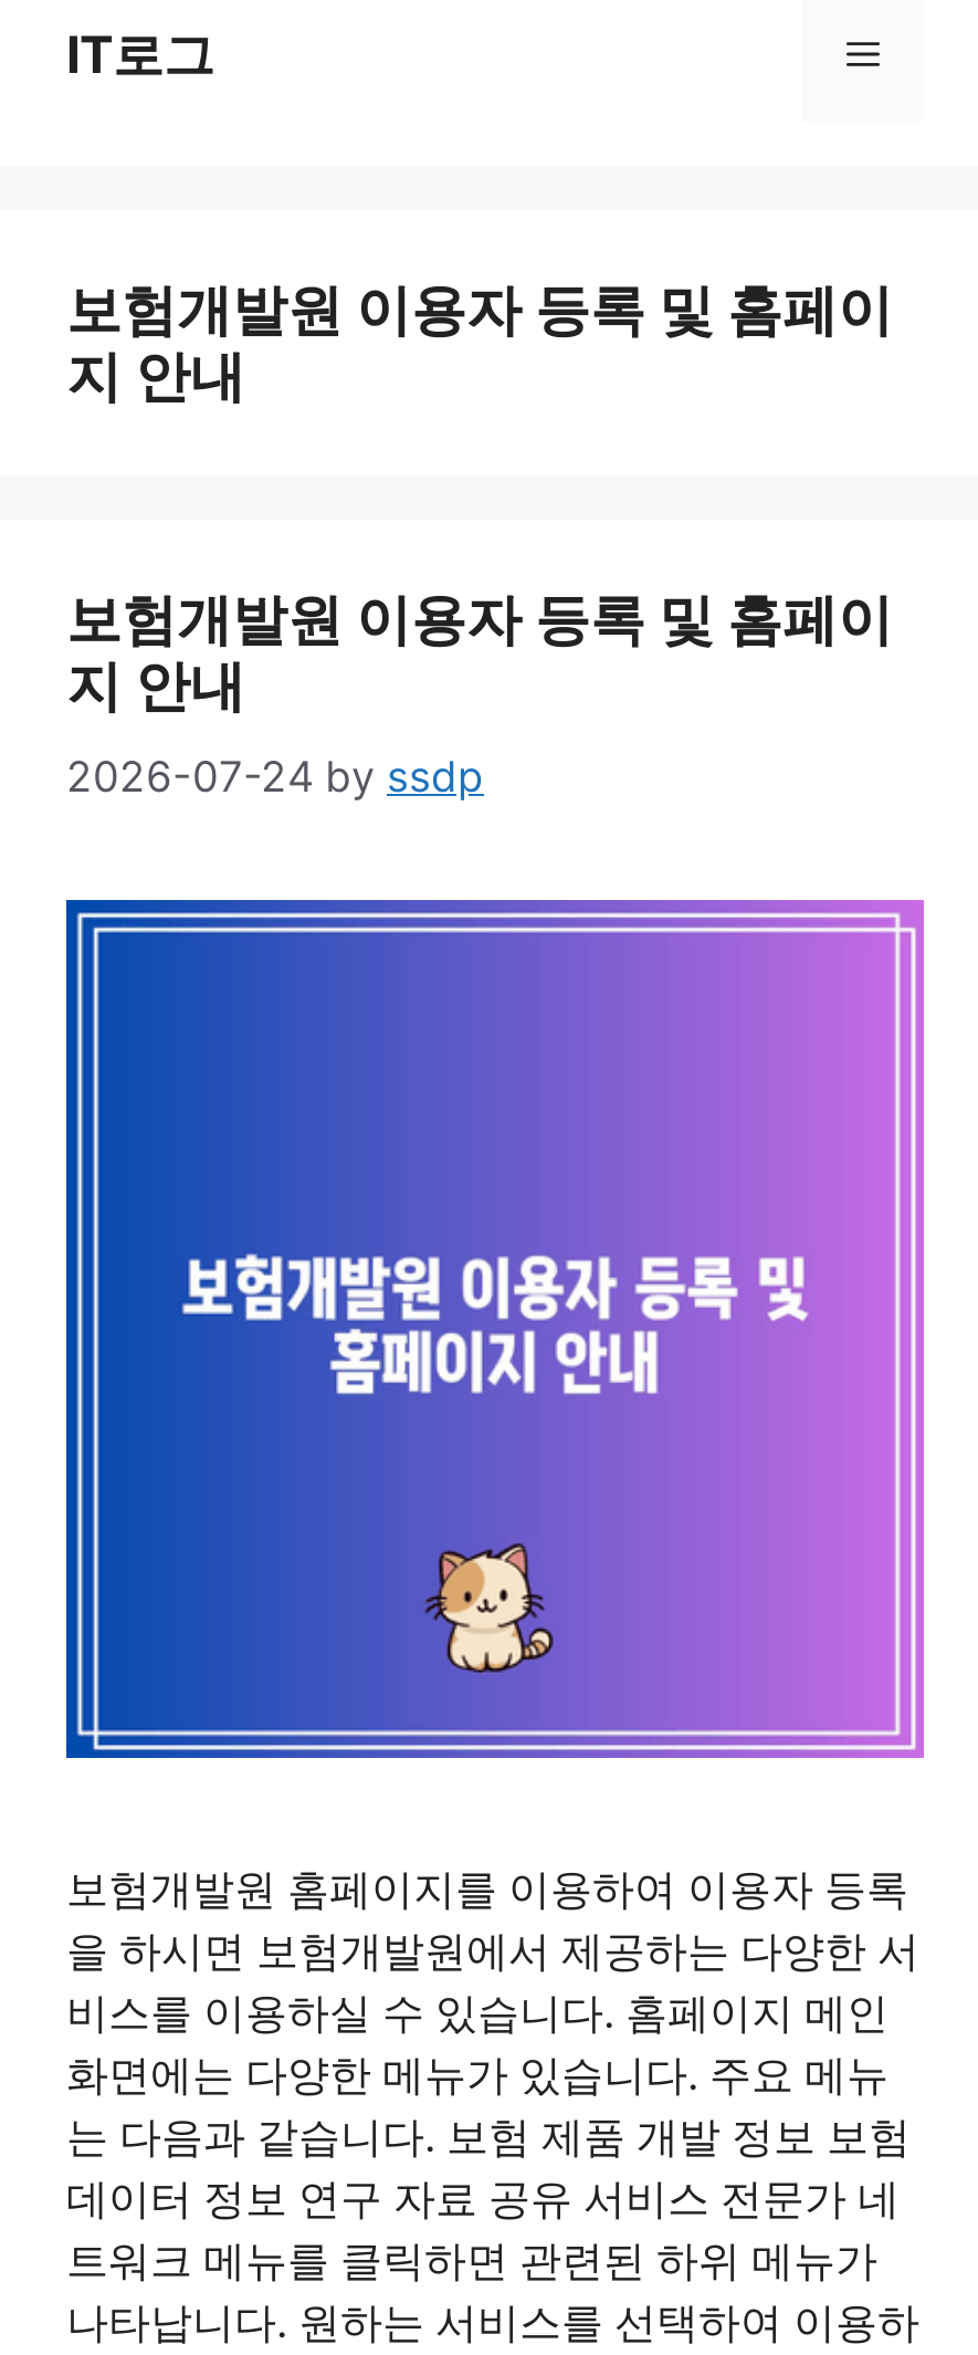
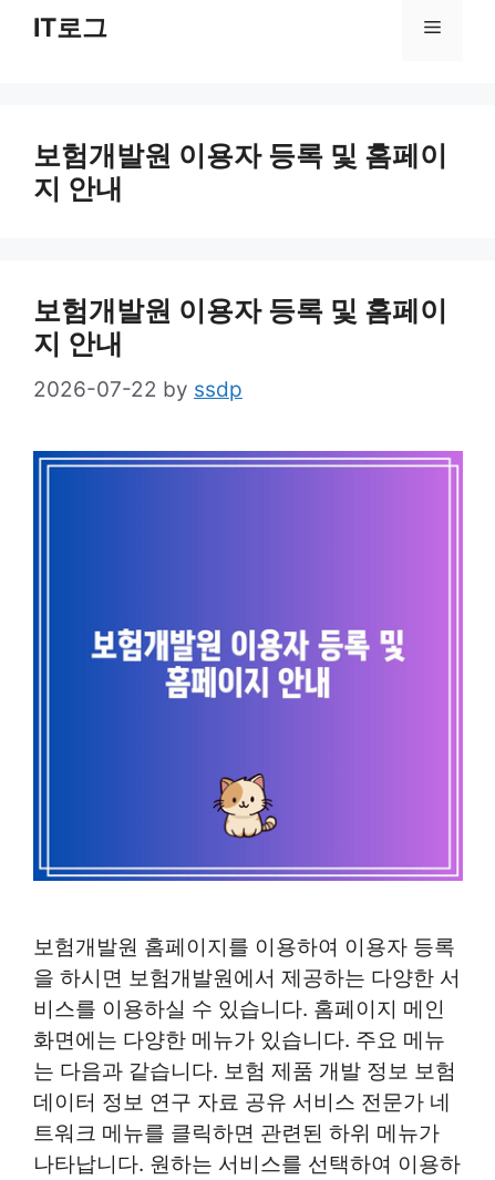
- 2026-07-24 by ssdp
+ 2026-07-22 by ssdp
